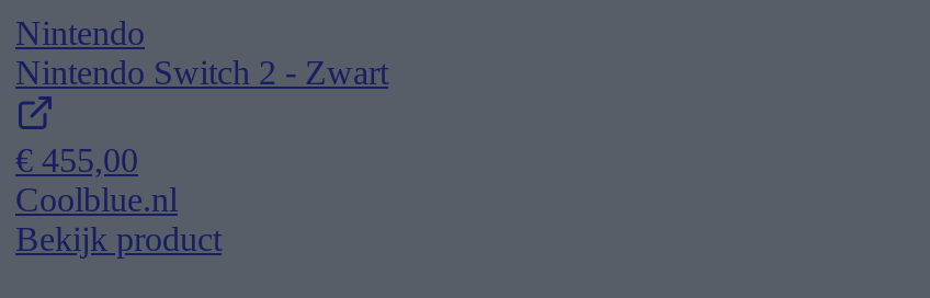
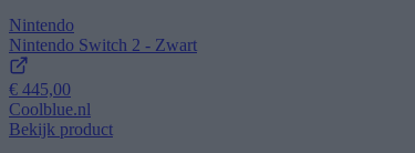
- € 455,00
+ € 445,00
